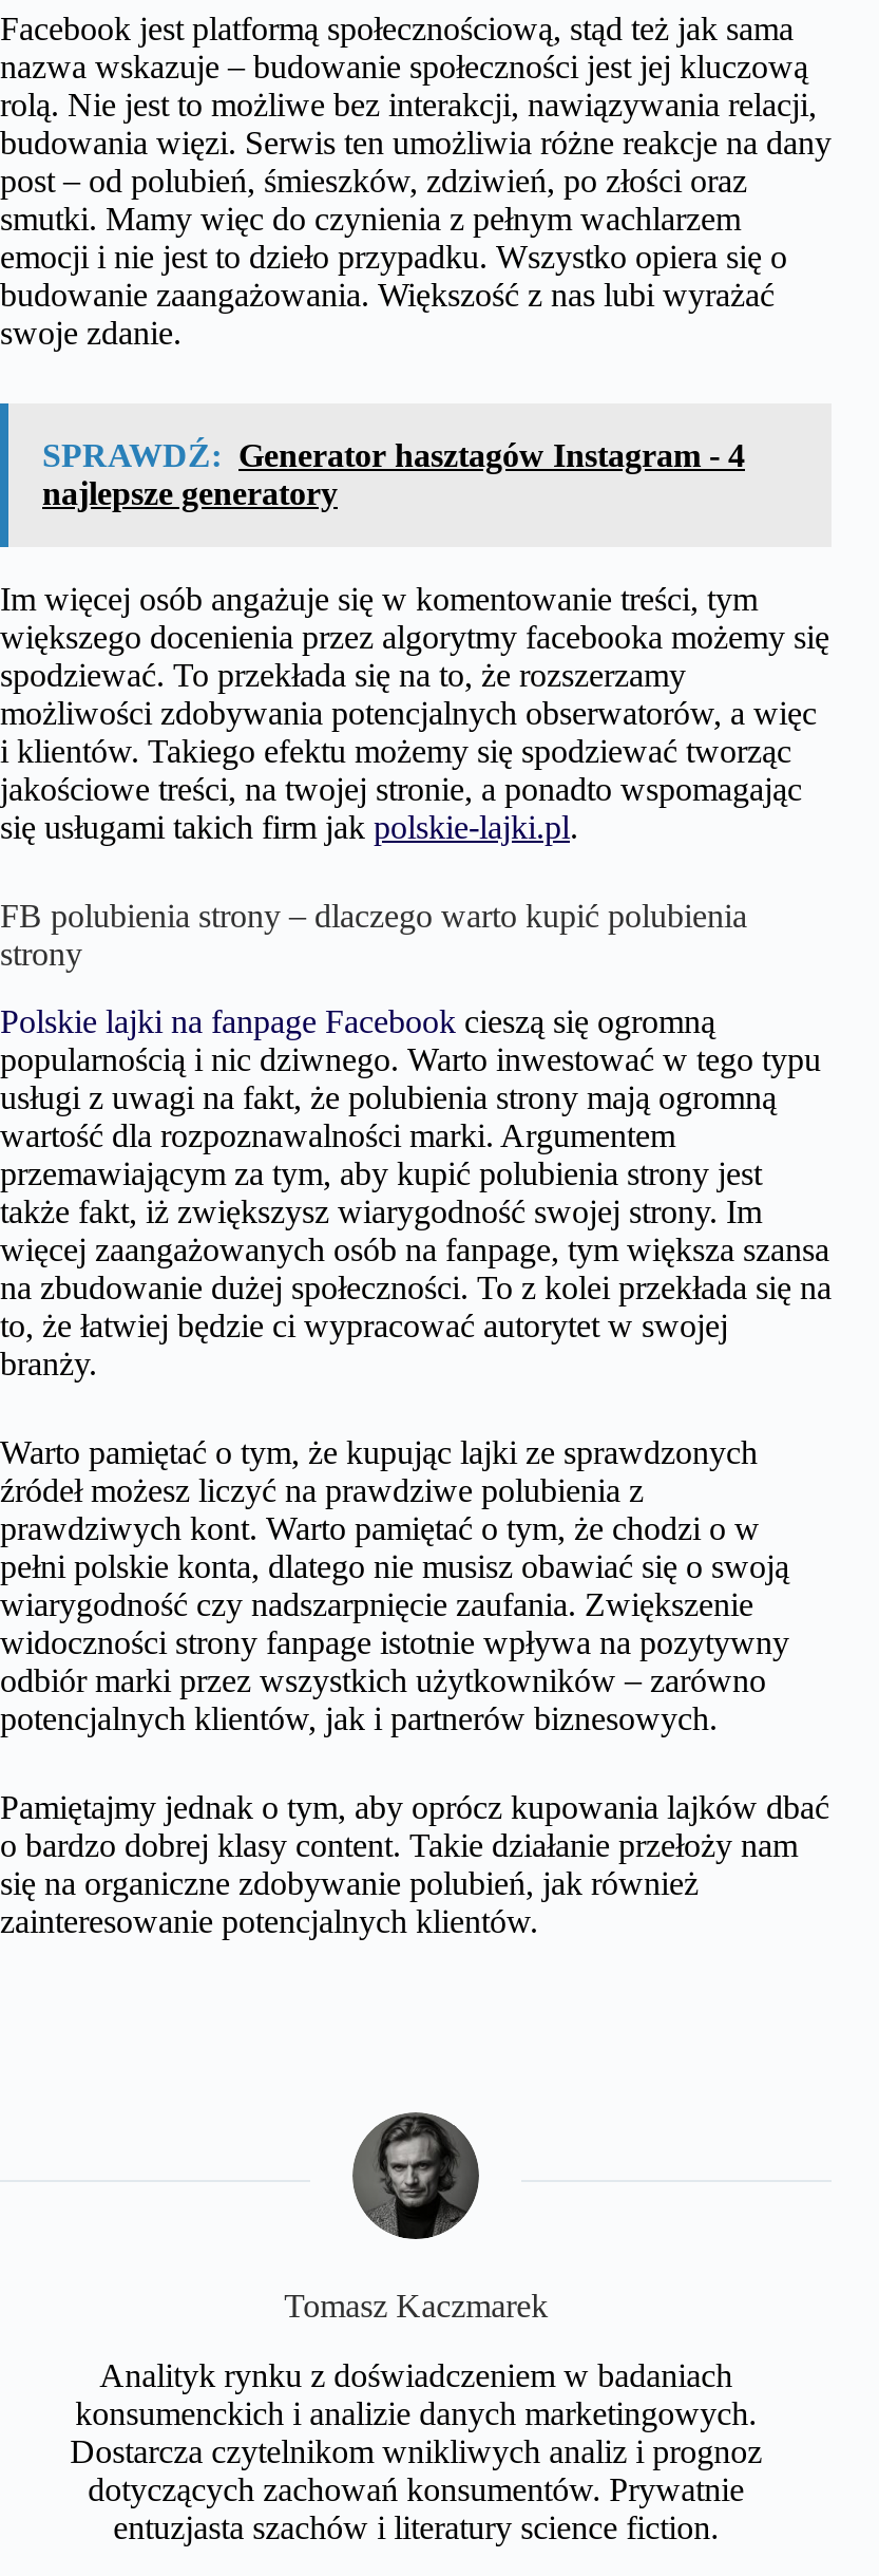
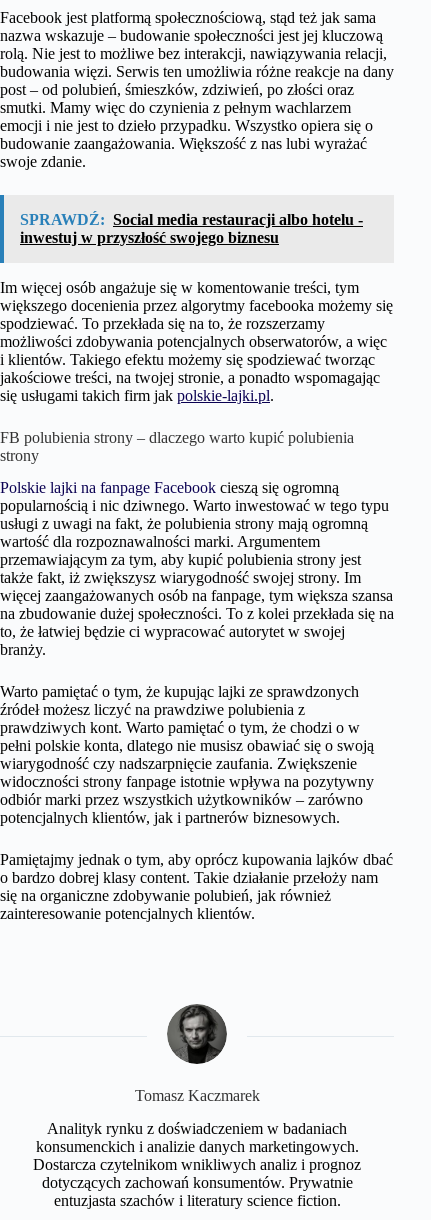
- SPRAWDŹ: Generator hasztagów Instagram - 4
- najlepsze generatory
+ SPRAWDŹ: Social media restauracji albo hotelu -
+ inwestuj w przyszłość swojego biznesu
